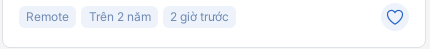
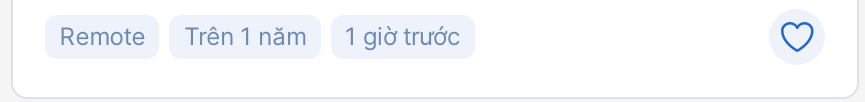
- Trên 2 năm
+ Trên 1 năm

- 2 giờ trước
+ 1 giờ trước
